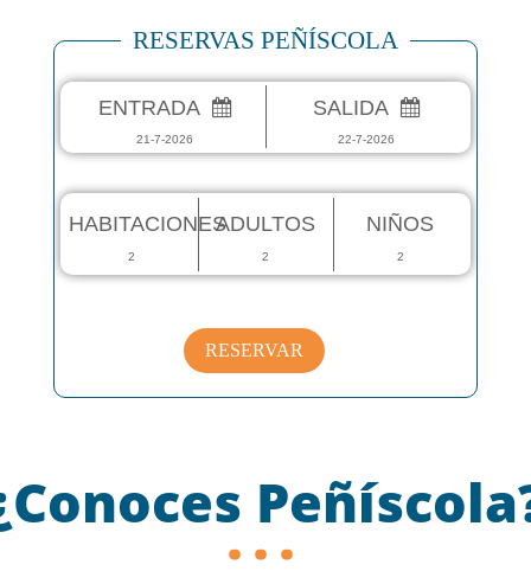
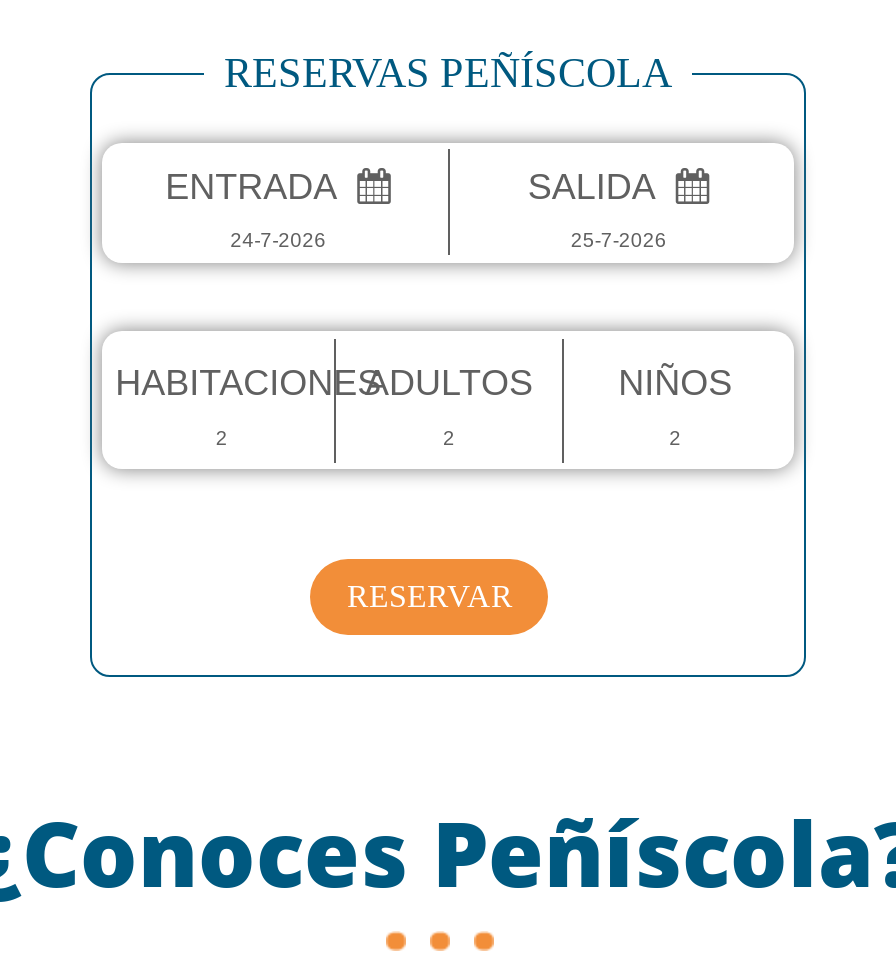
- 21-7-2026
+ 24-7-2026

- 22-7-2026
+ 25-7-2026
